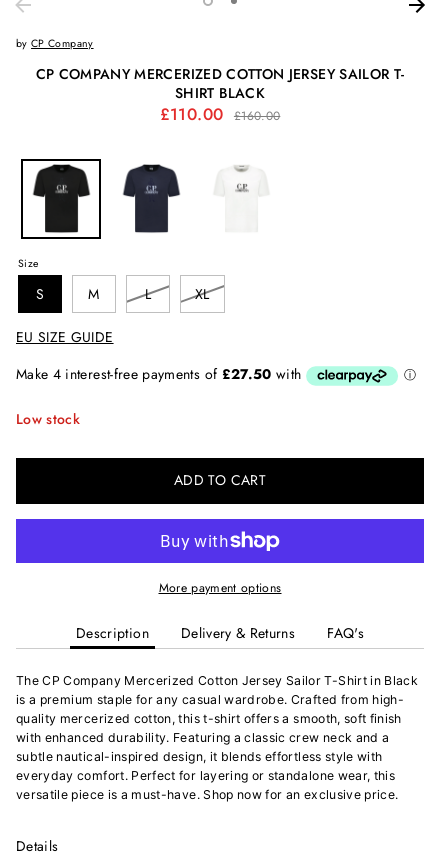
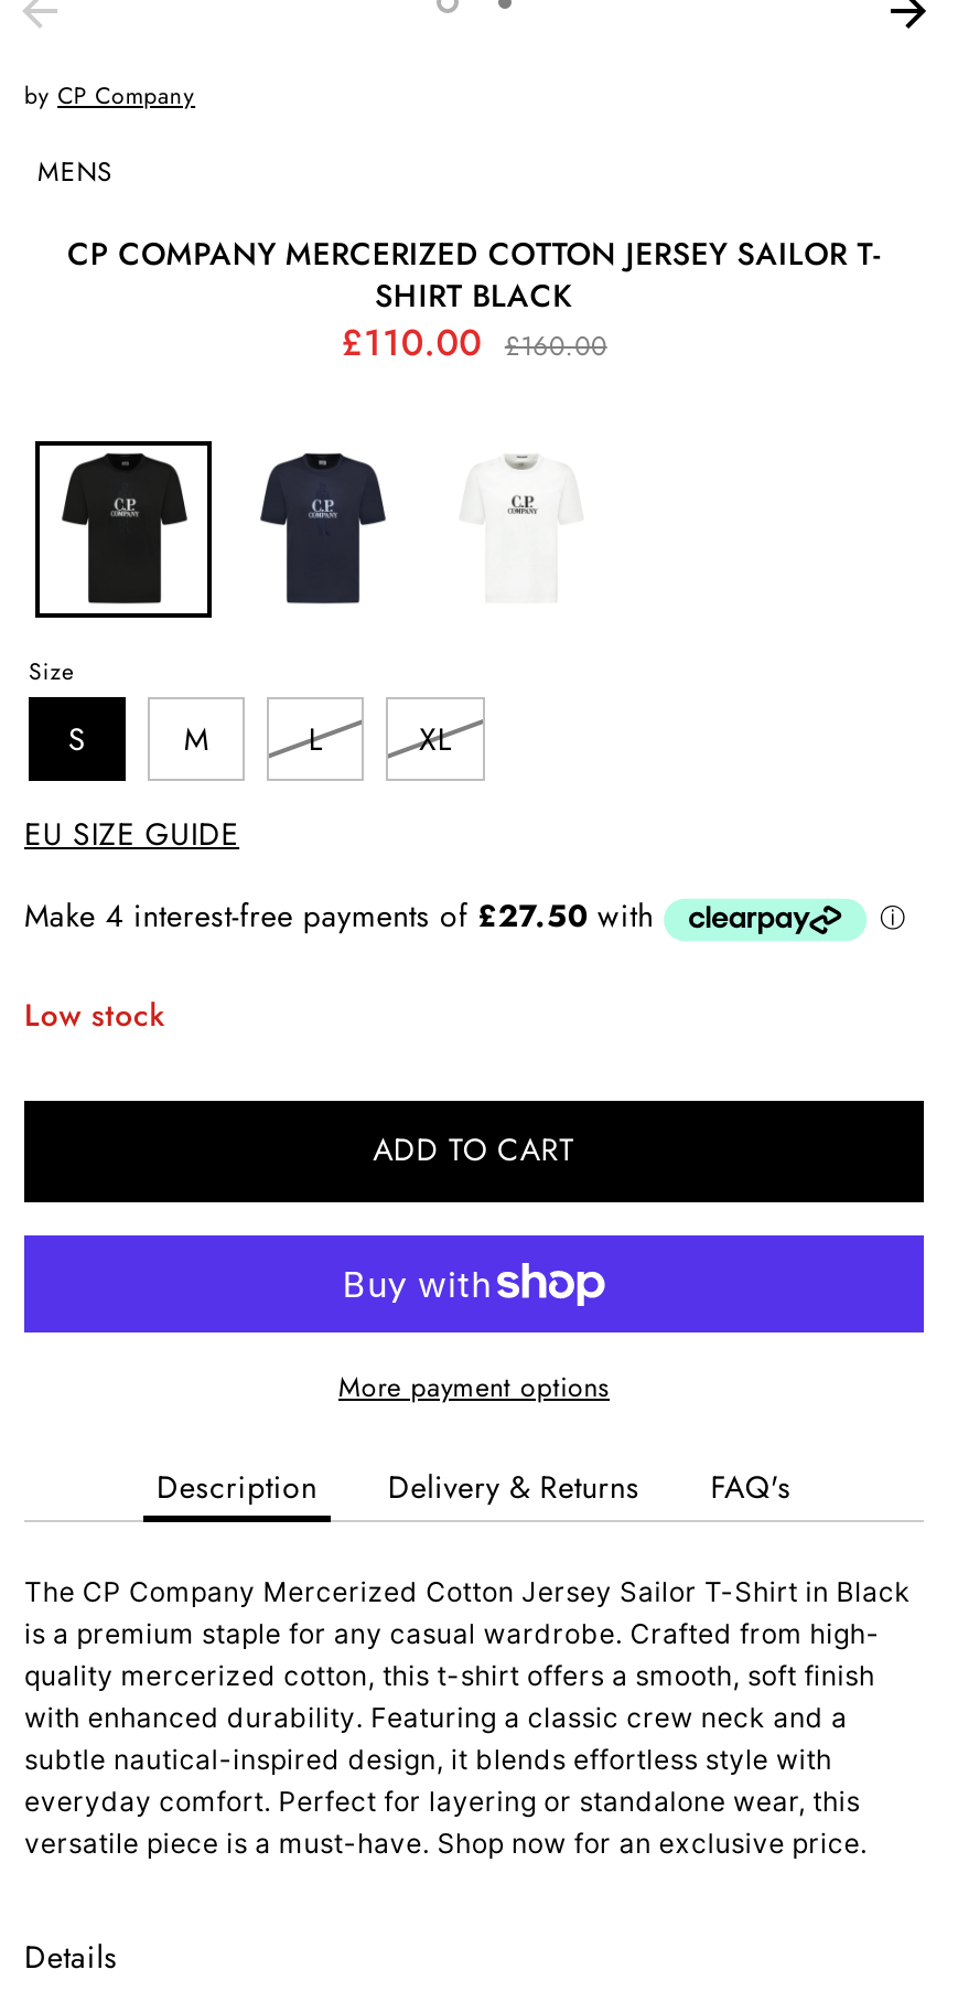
+ MENS
